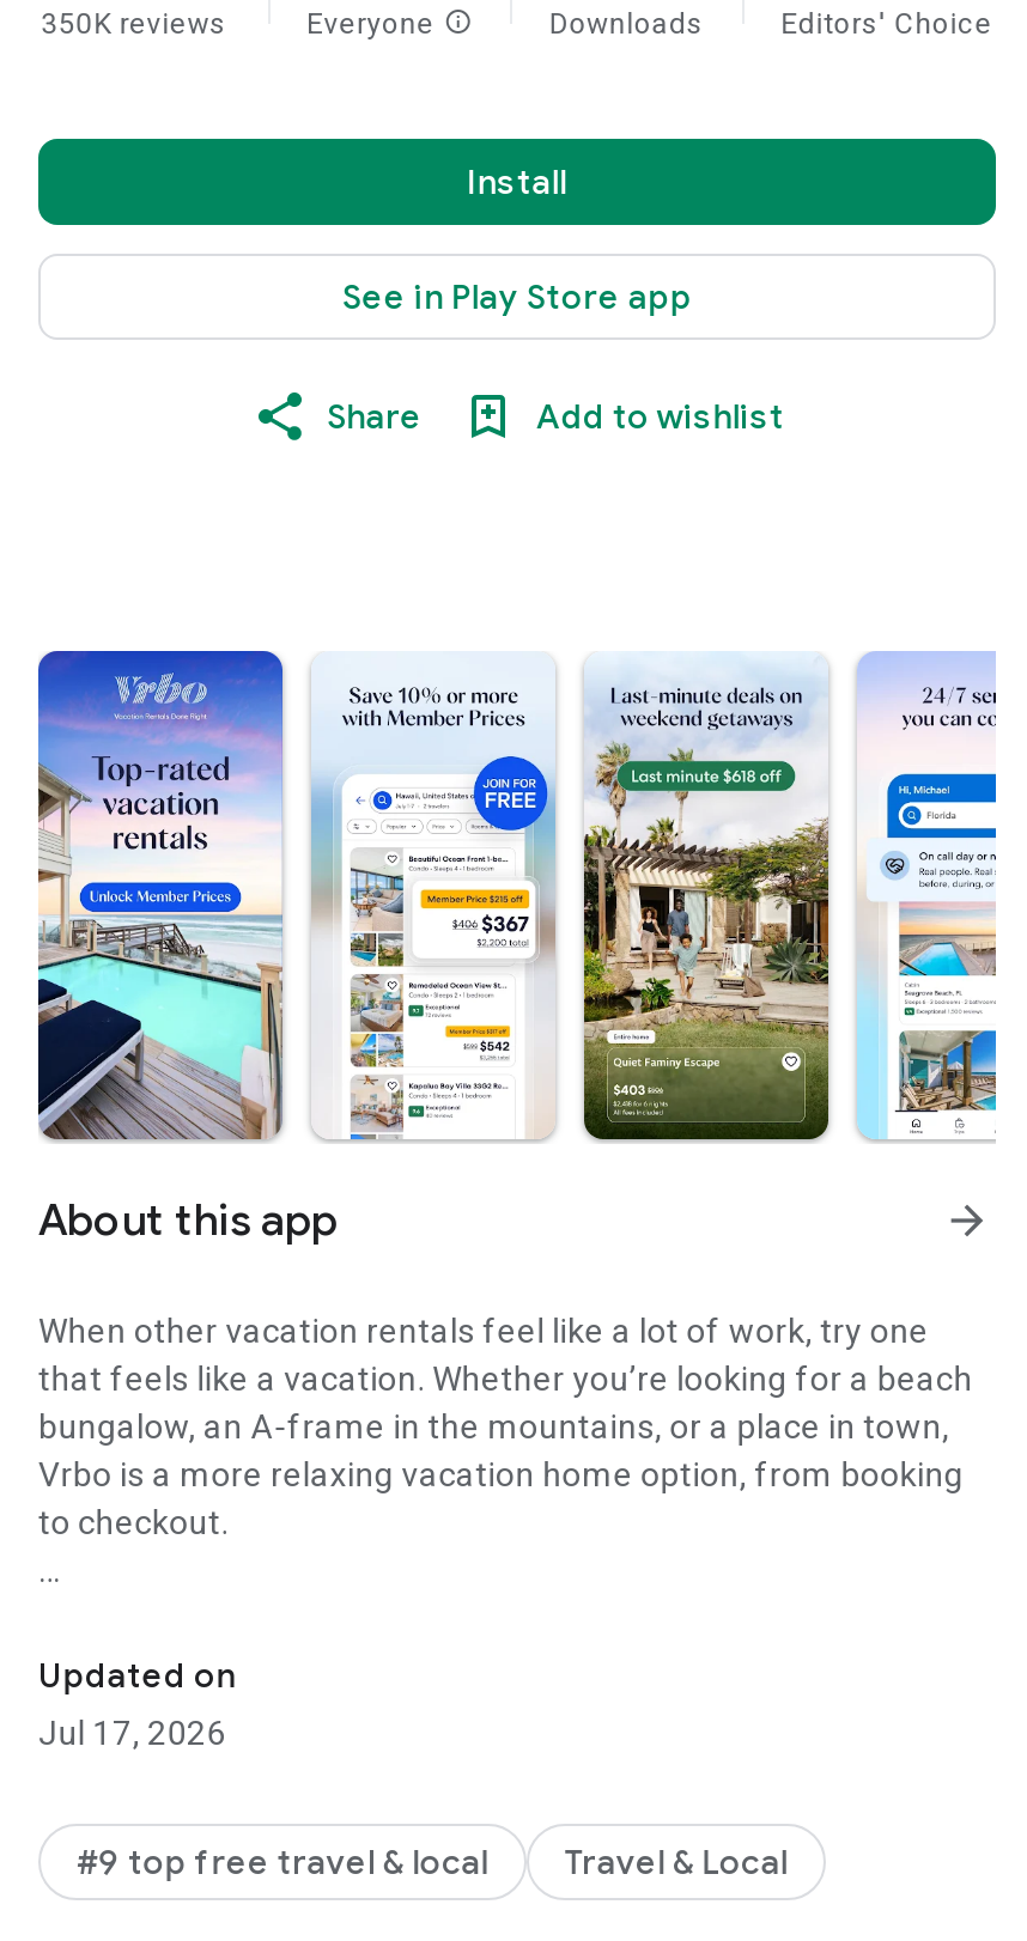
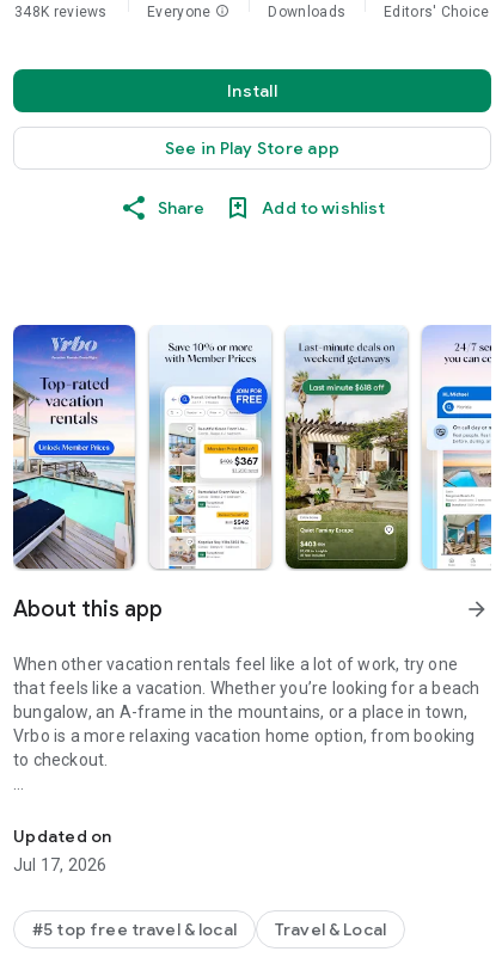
- 350K reviews
+ 348K reviews

- #9 top free travel & local
+ #5 top free travel & local
